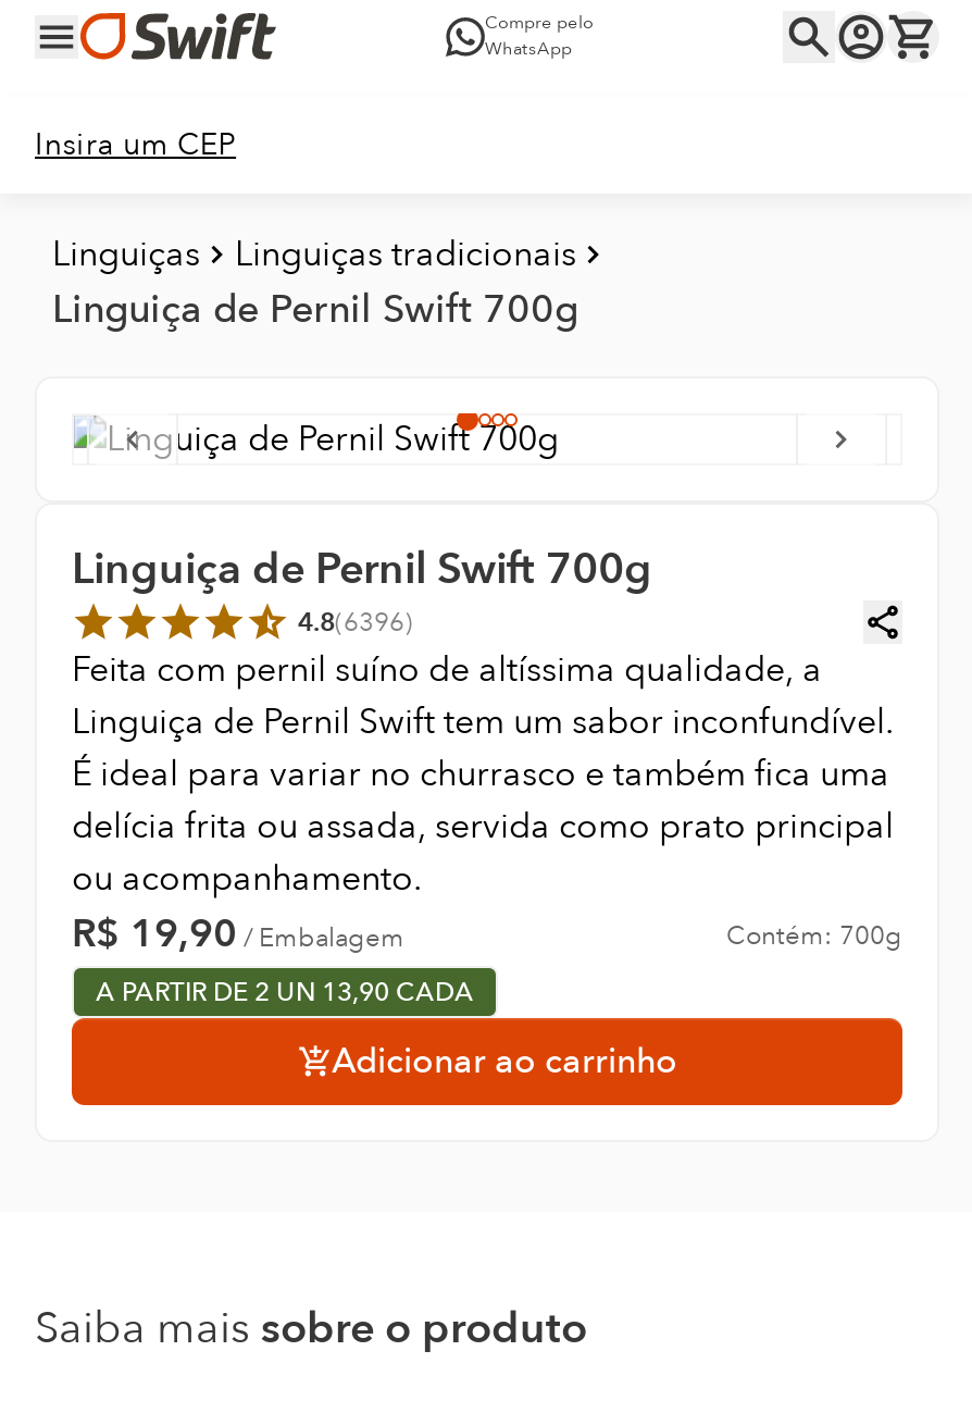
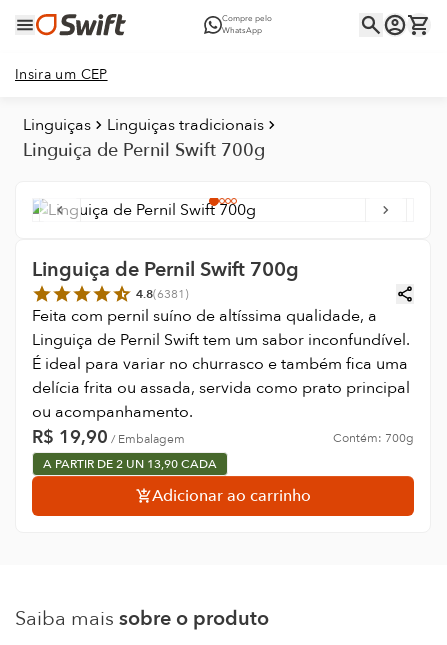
- 4.8(6396)
+ 4.8(6381)
